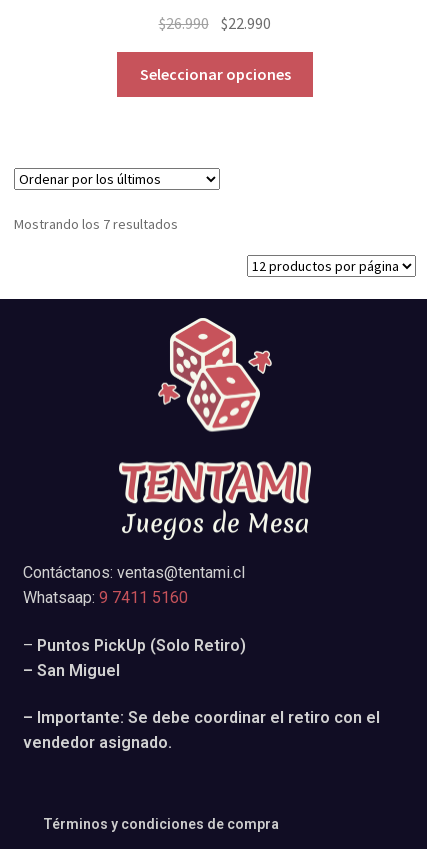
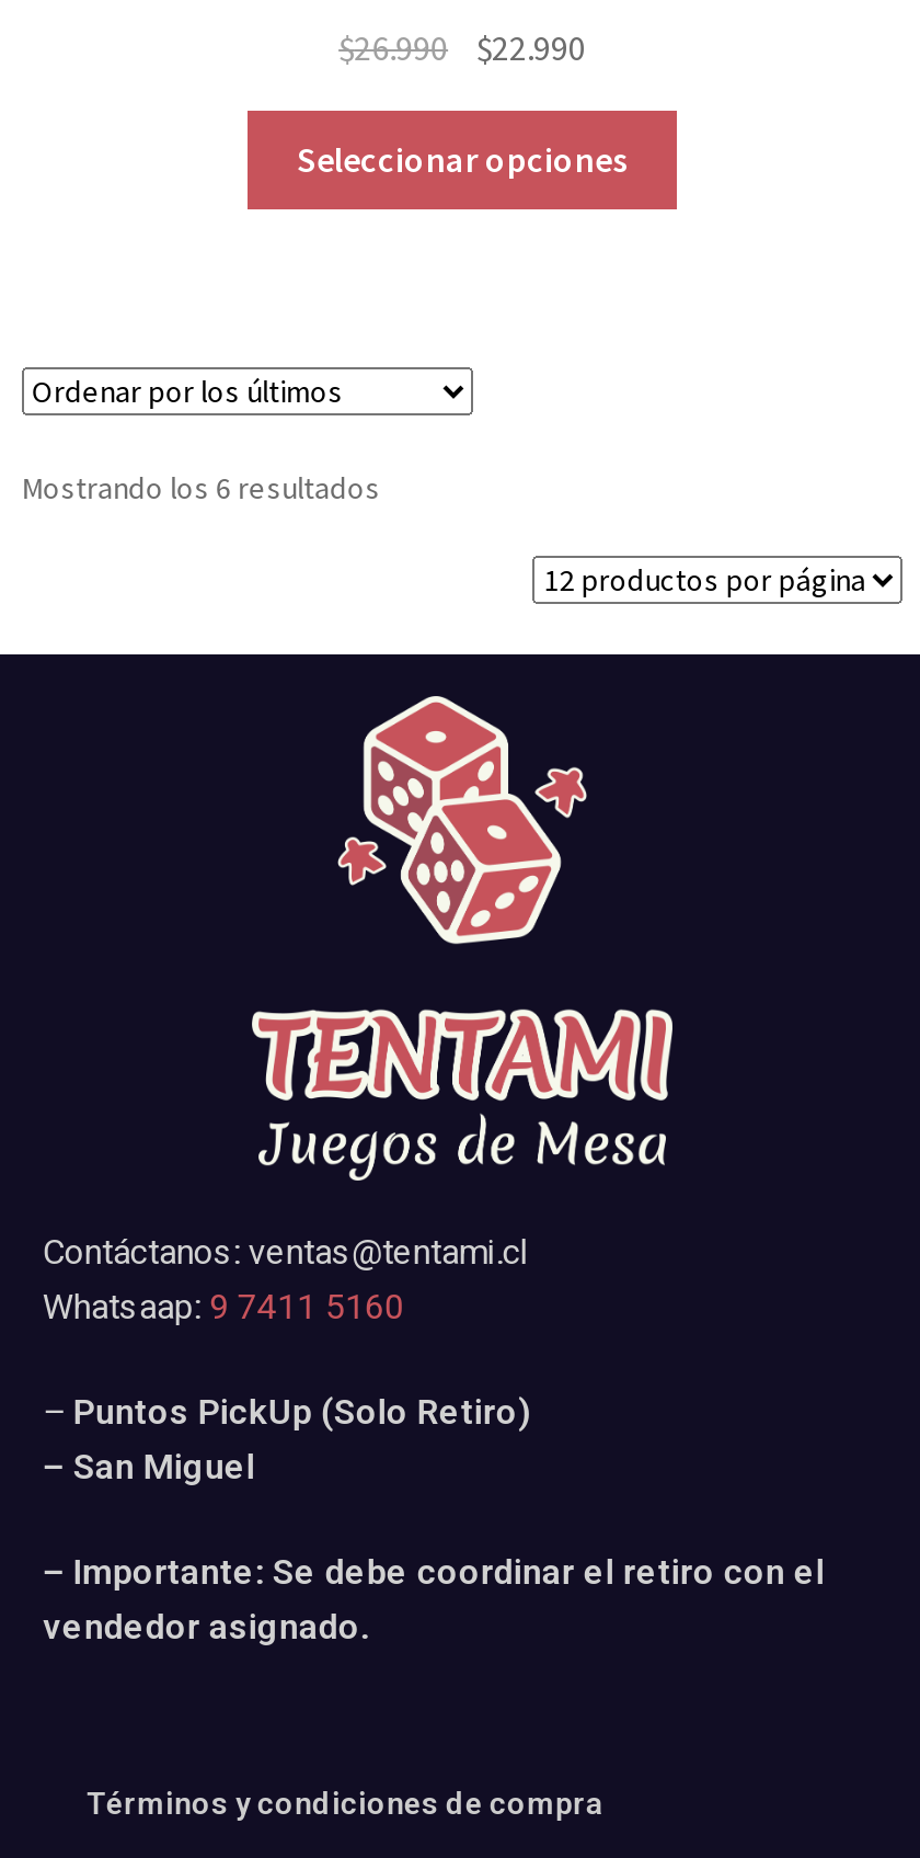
- Mostrando los 7 resultados
+ Mostrando los 6 resultados
